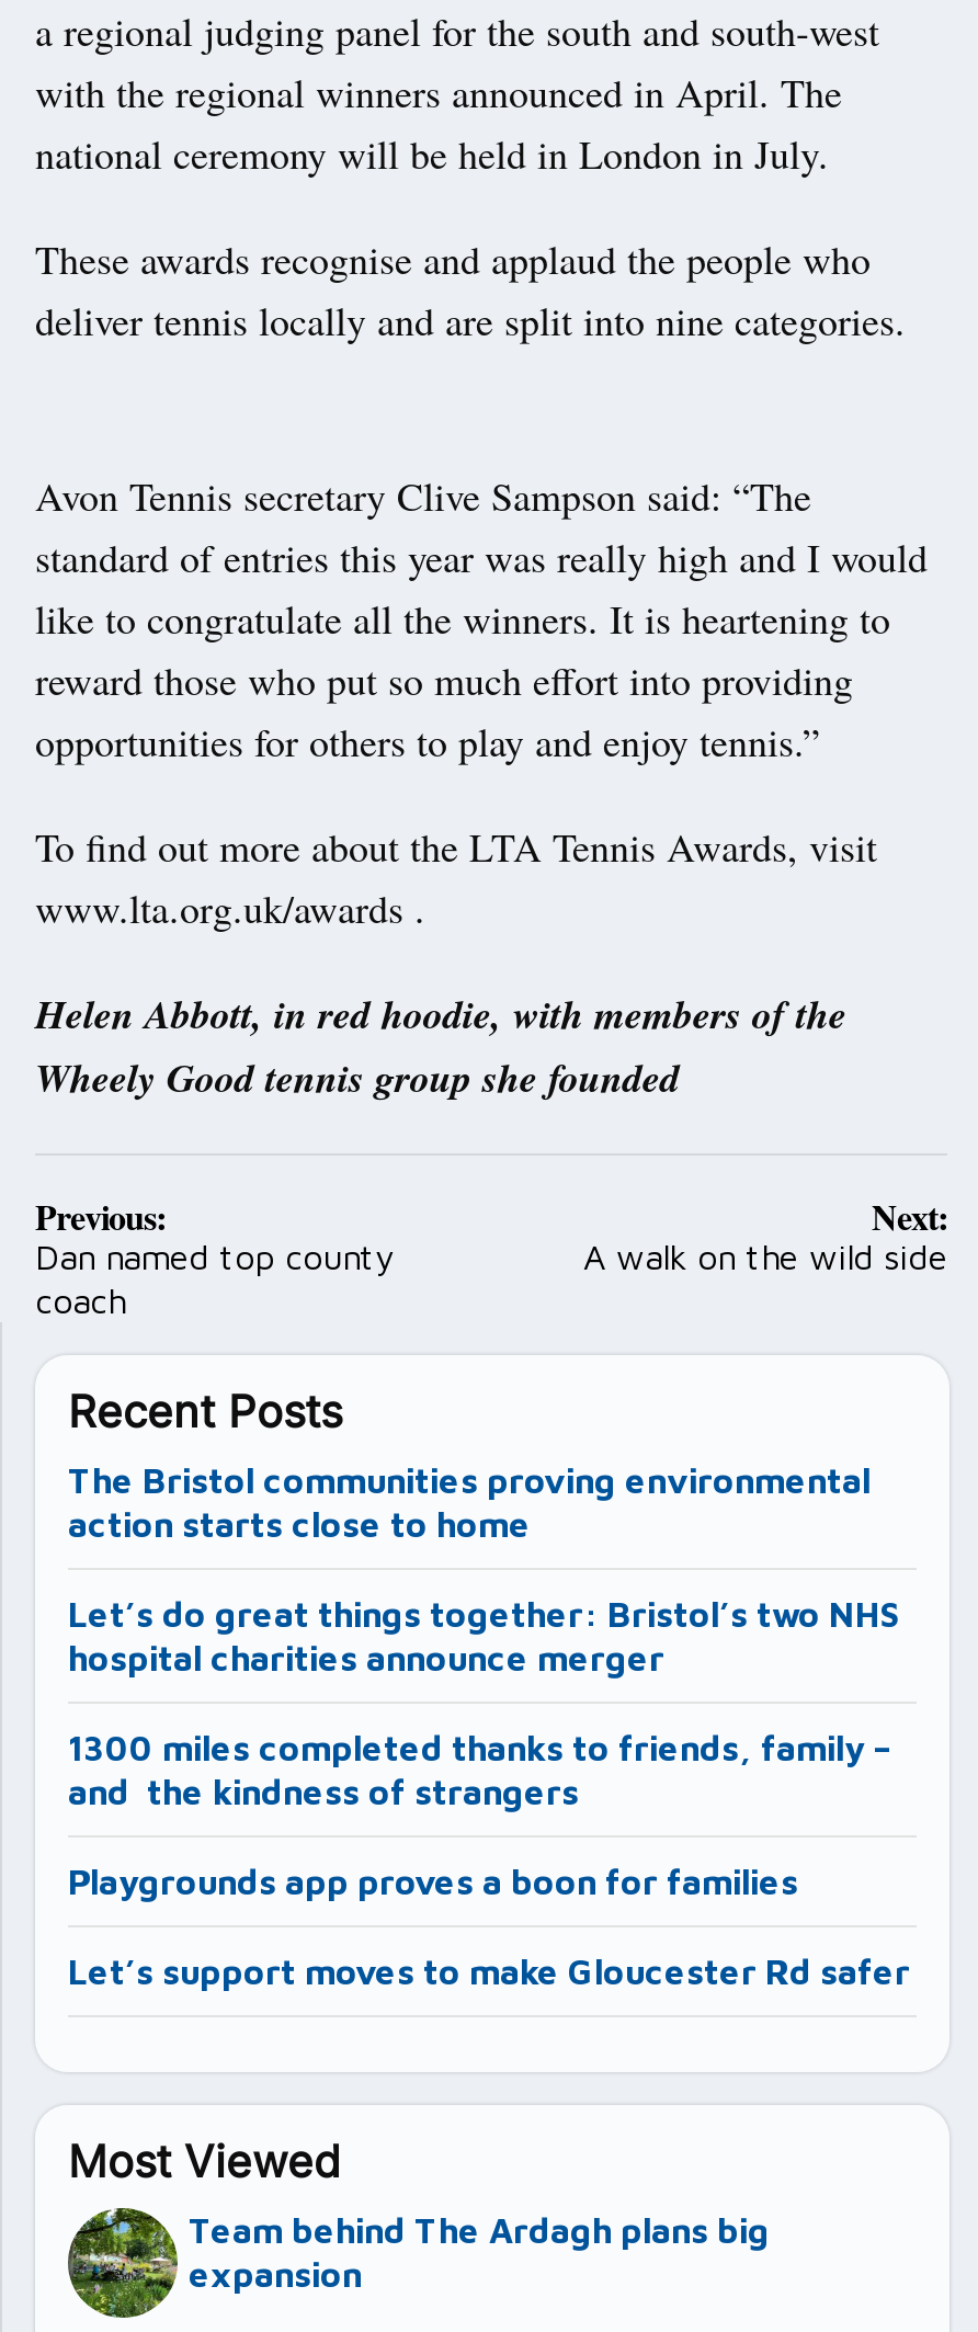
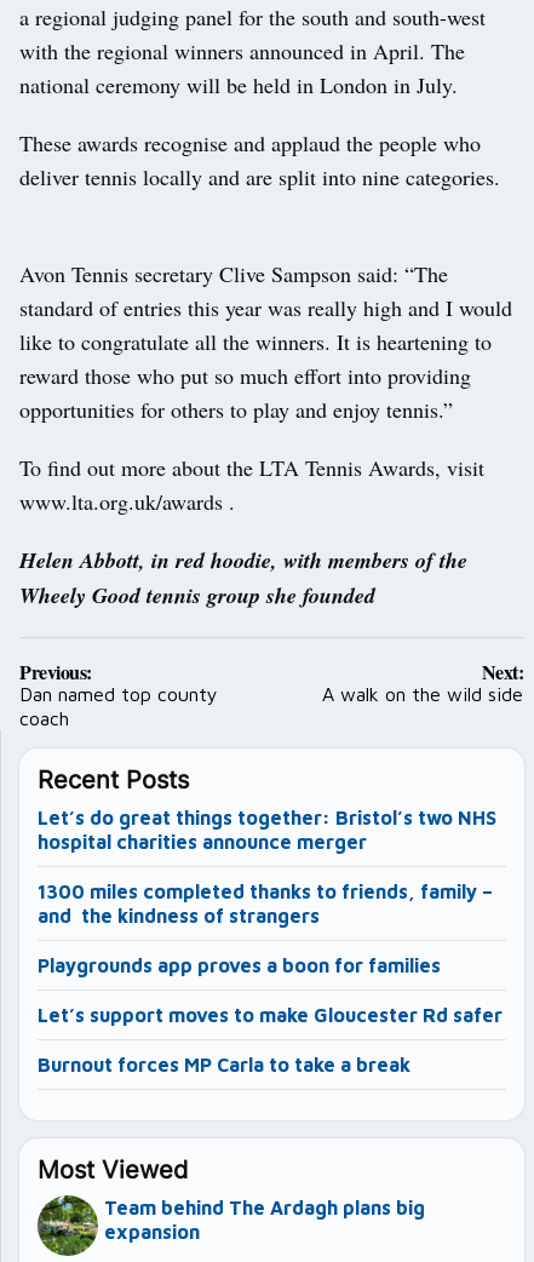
- The Bristol communities proving environmental
- action starts close to home

moved up: Let’s do great things together: Bristol’s two NHS | hospital charities announce merger | 1300 miles completed thanks to friends, family – | and the kindness of strangers | Playgrounds app proves a boon for families | Let’s support moves to make Gloucester Rd safer

+ Burnout forces MP Carla to take a break
